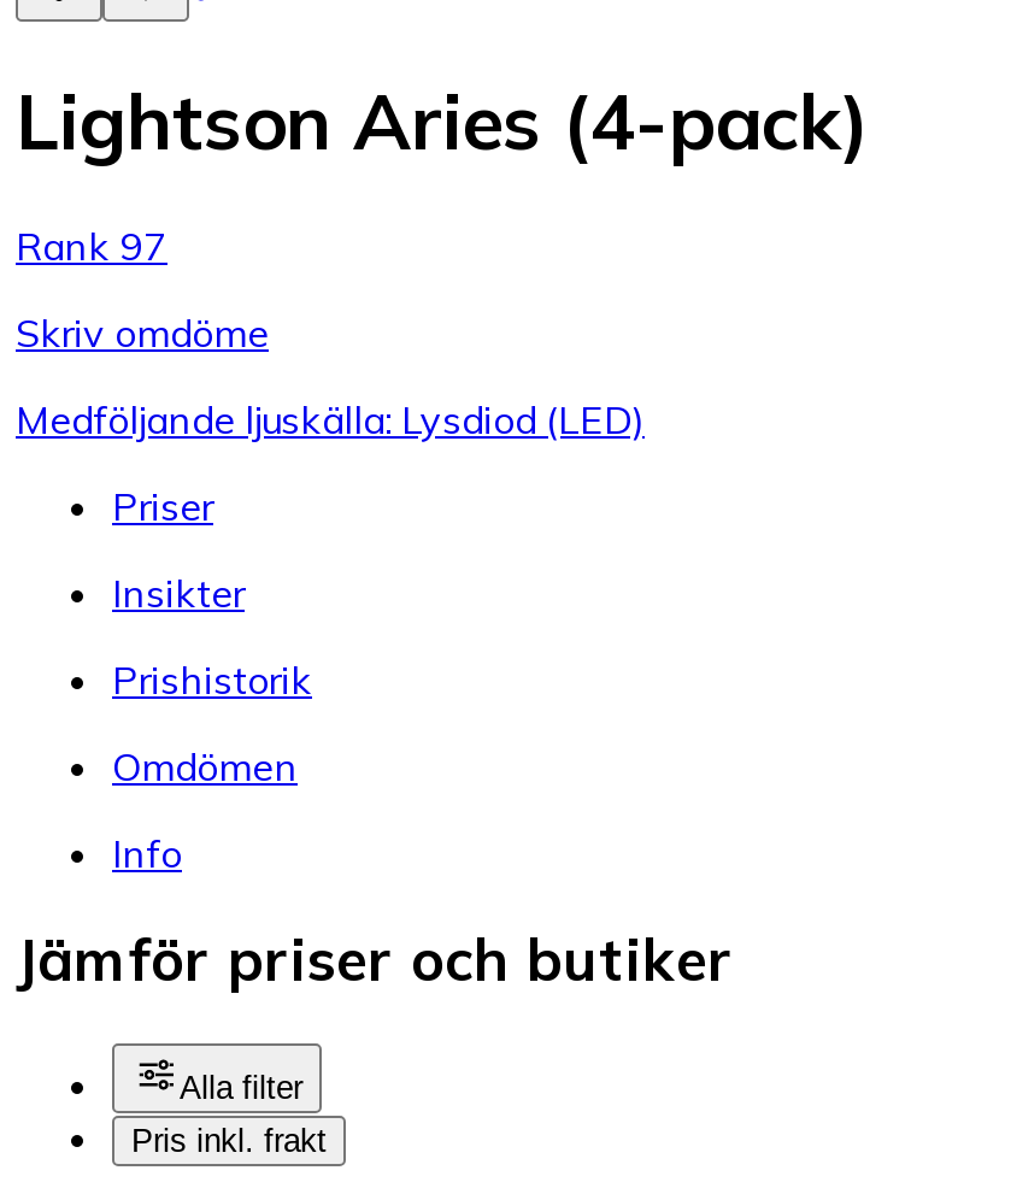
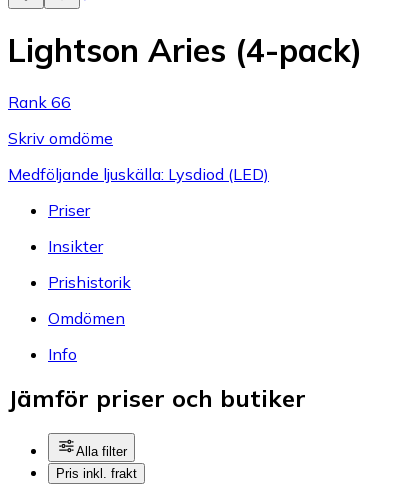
- Rank 97
+ Rank 66
